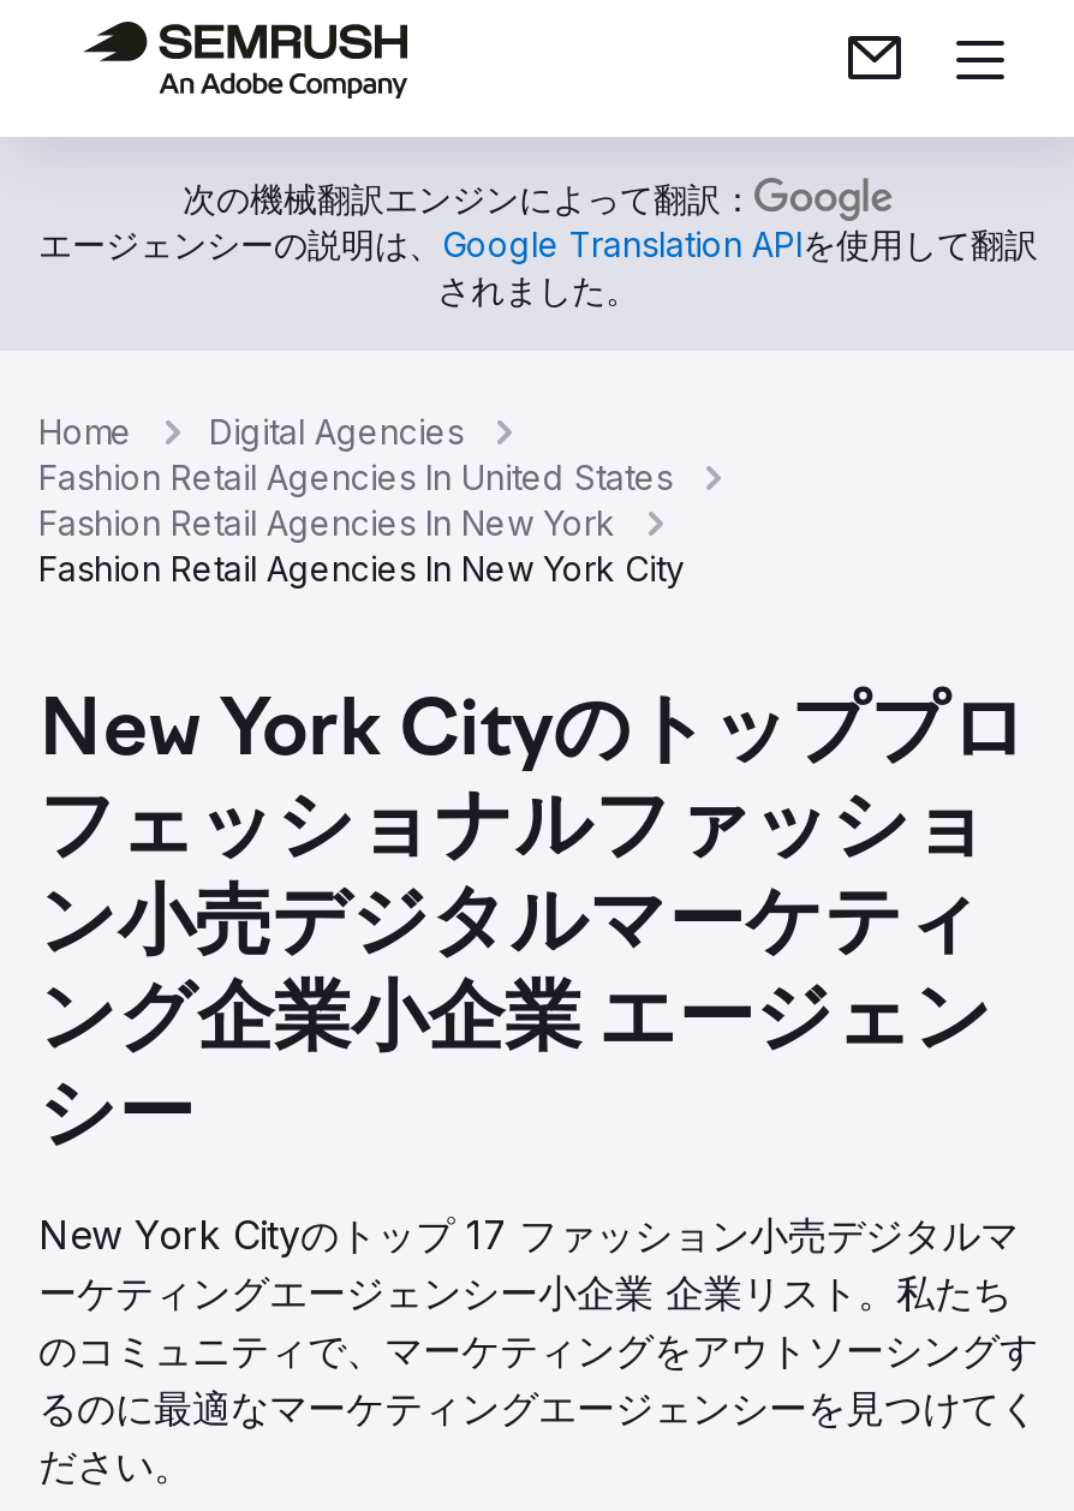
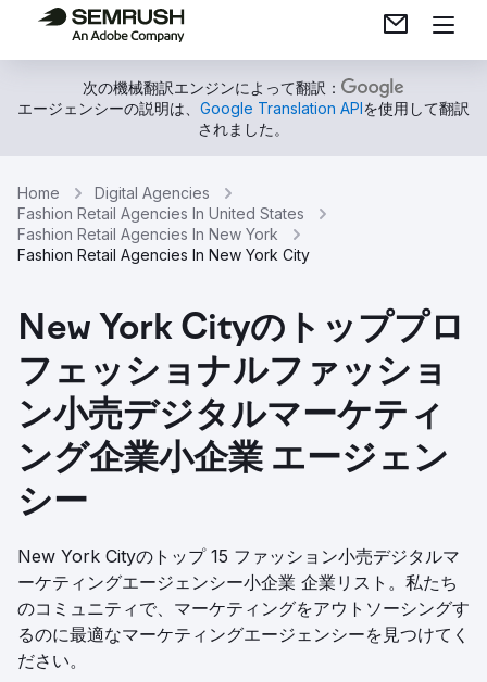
- New York Cityのトップ 17 ファッション小売デジタルマ
+ New York Cityのトップ 15 ファッション小売デジタルマ
